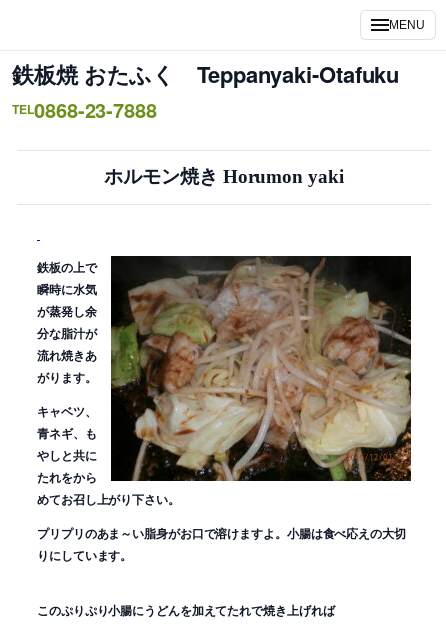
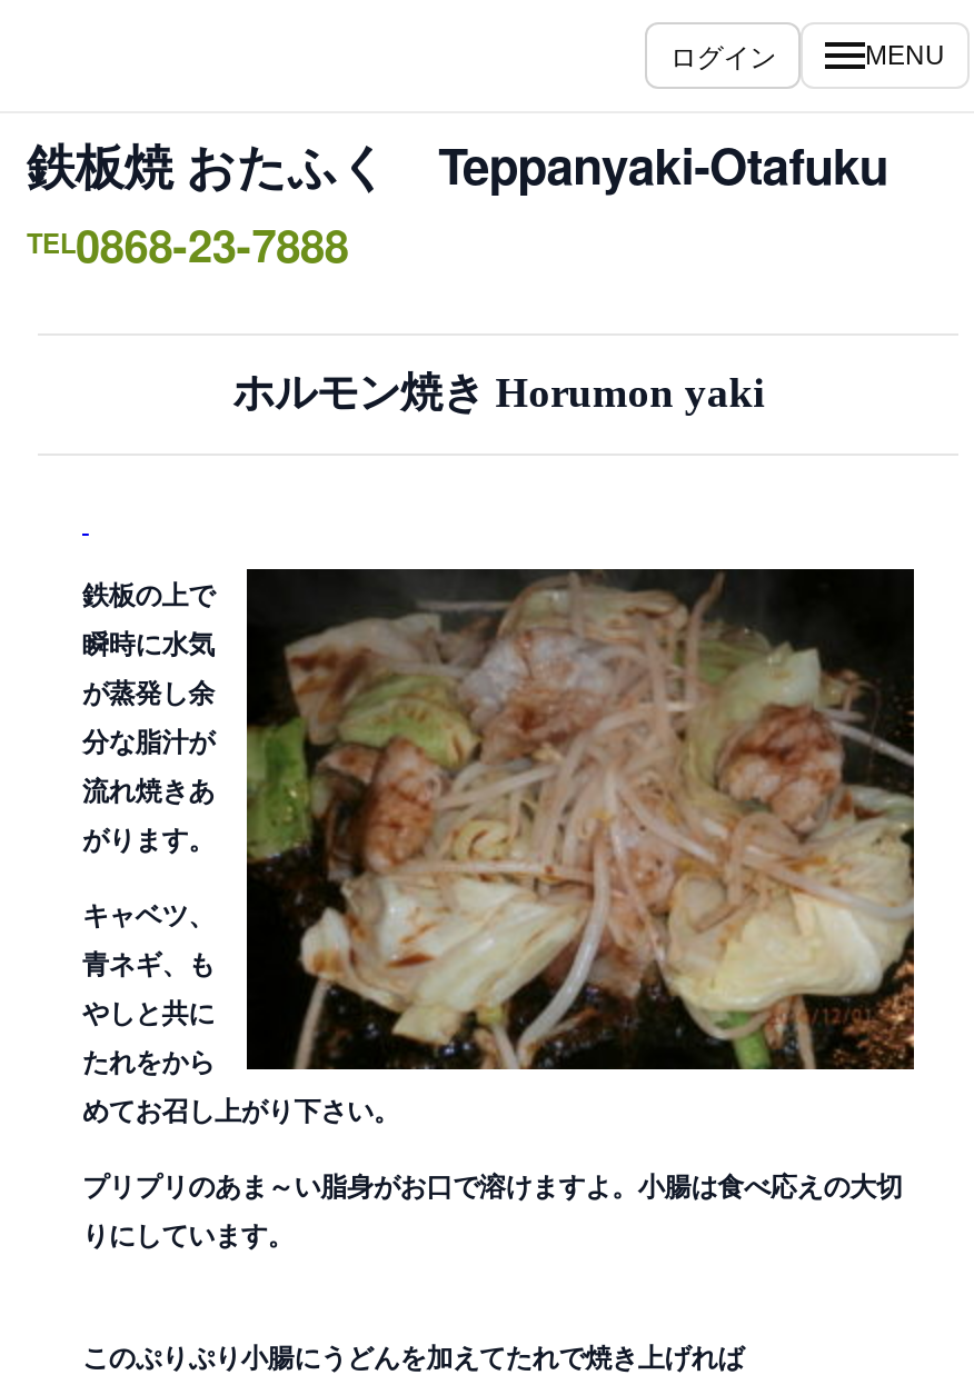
+ ログイン
